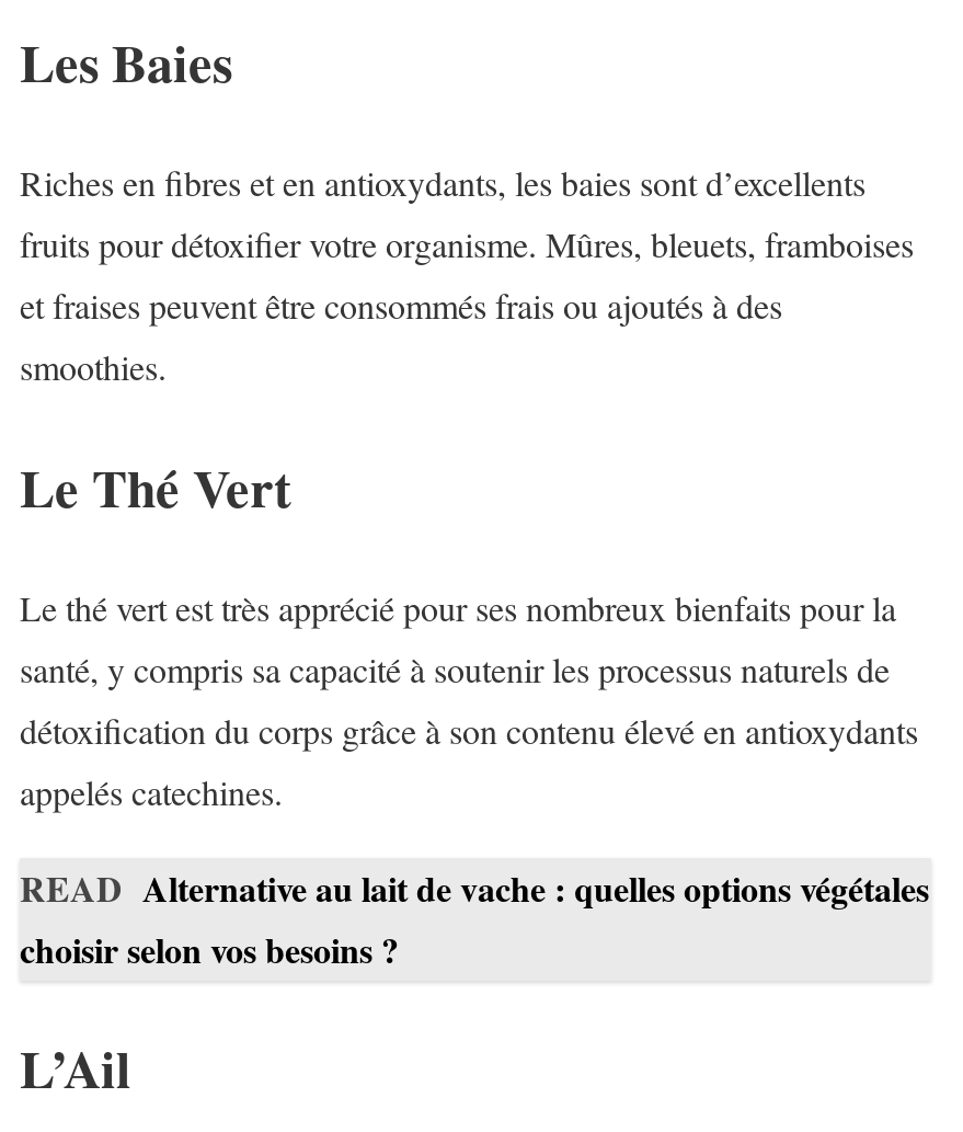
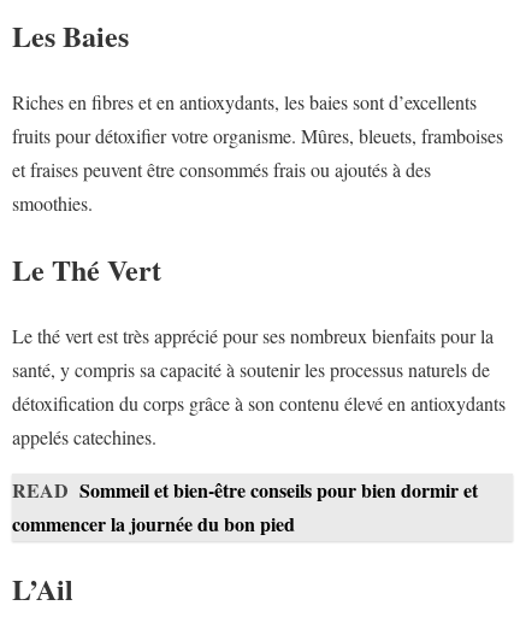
- READ Alternative au lait de vache : quelles options végétales
- choisir selon vos besoins ?
+ READ Sommeil et bien-être conseils pour bien dormir et
+ commencer la journée du bon pied
